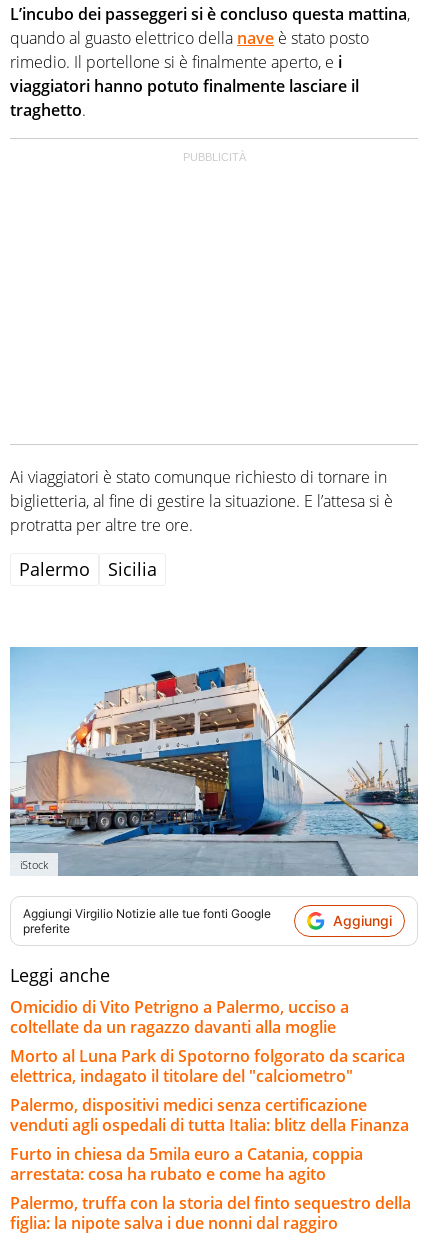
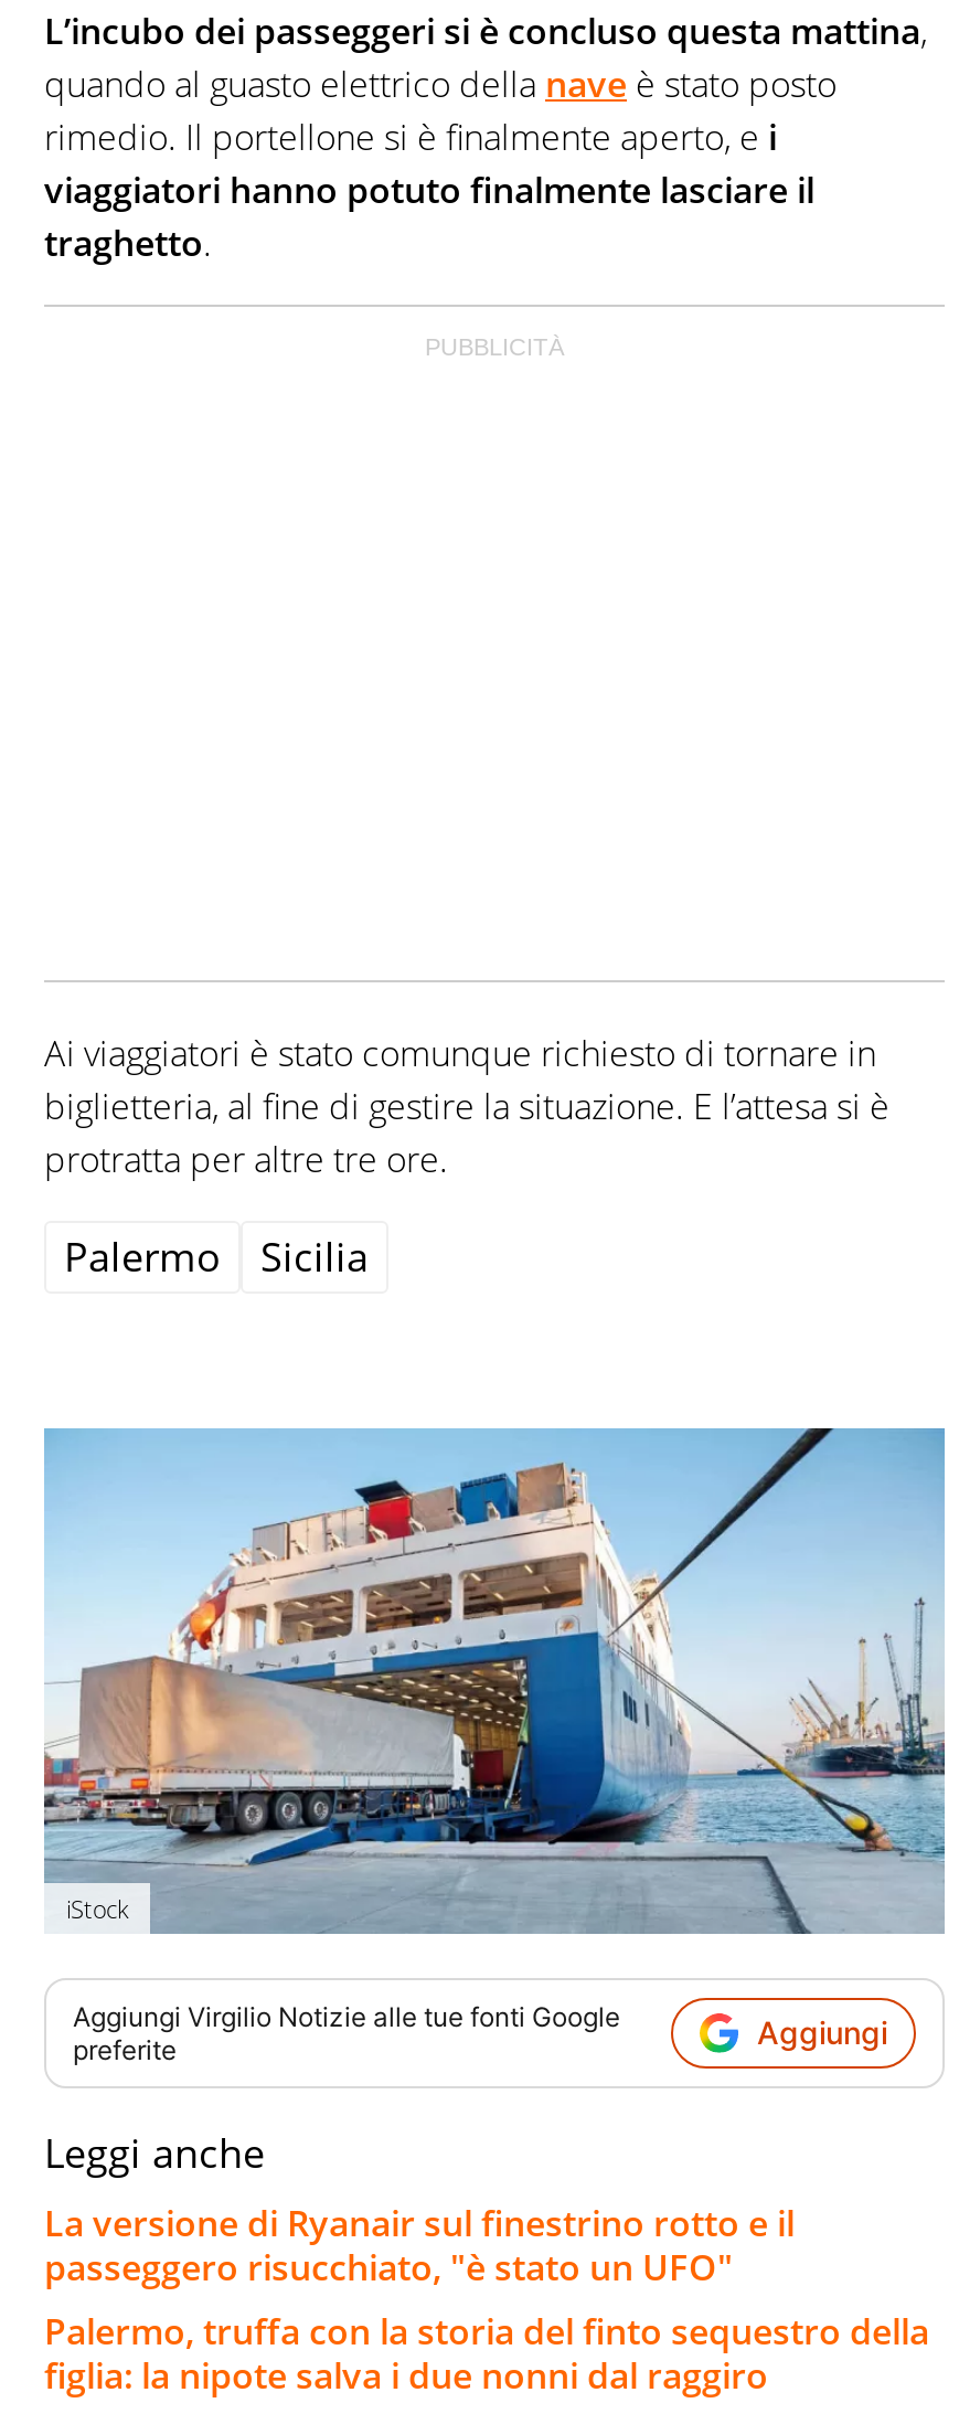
- Omicidio di Vito Petrigno a Palermo, ucciso a
- coltellate da un ragazzo davanti alla moglie
- Morto al Luna Park di Spotorno folgorato da scarica
- elettrica, indagato il titolare del "calciometro"
- Palermo, dispositivi medici senza certificazione
- venduti agli ospedali di tutta Italia: blitz della Finanza
- Furto in chiesa da 5mila euro a Catania, coppia
- arrestata: cosa ha rubato e come ha agito
+ La versione di Ryanair sul finestrino rotto e il
+ passeggero risucchiato, "è stato un UFO"
